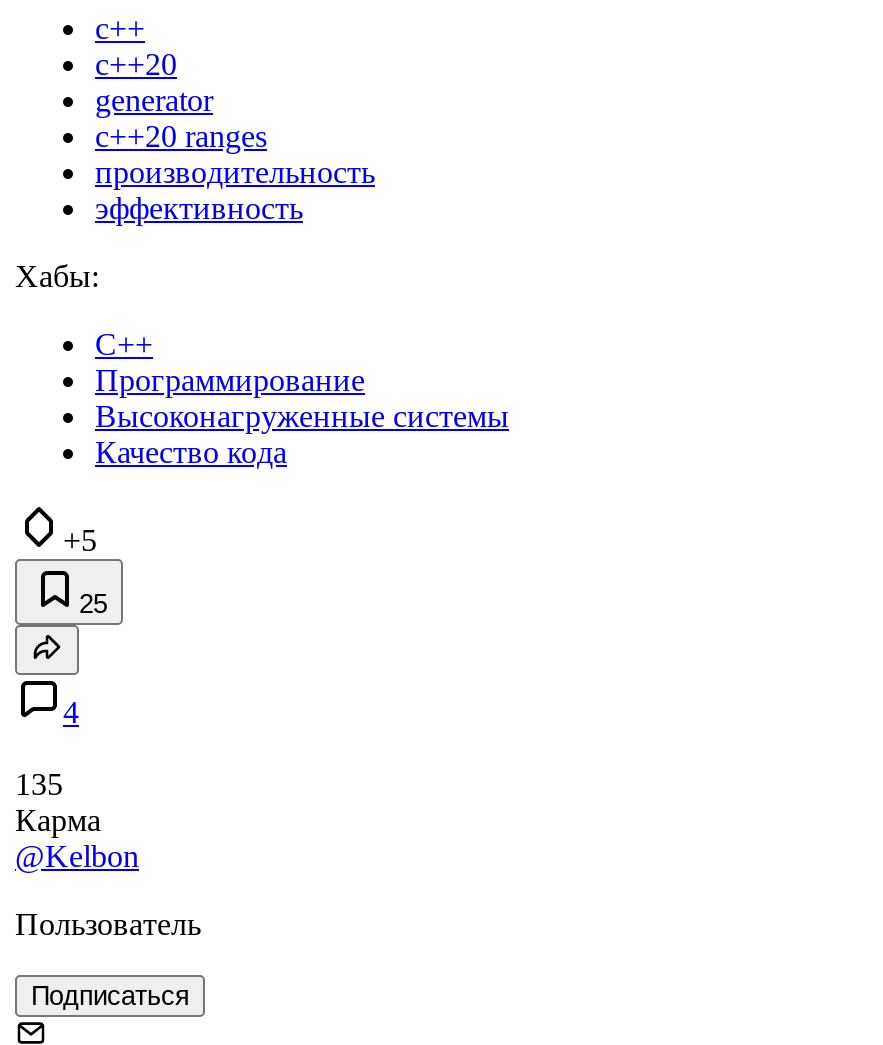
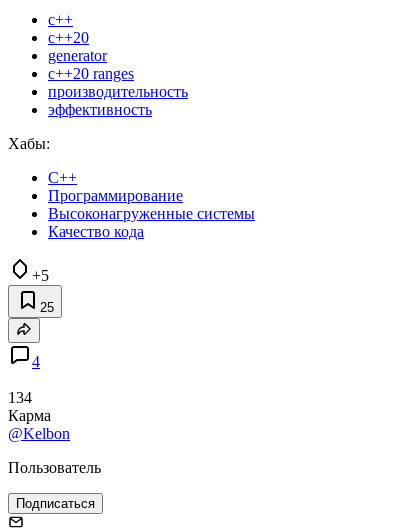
- 135
+ 134
